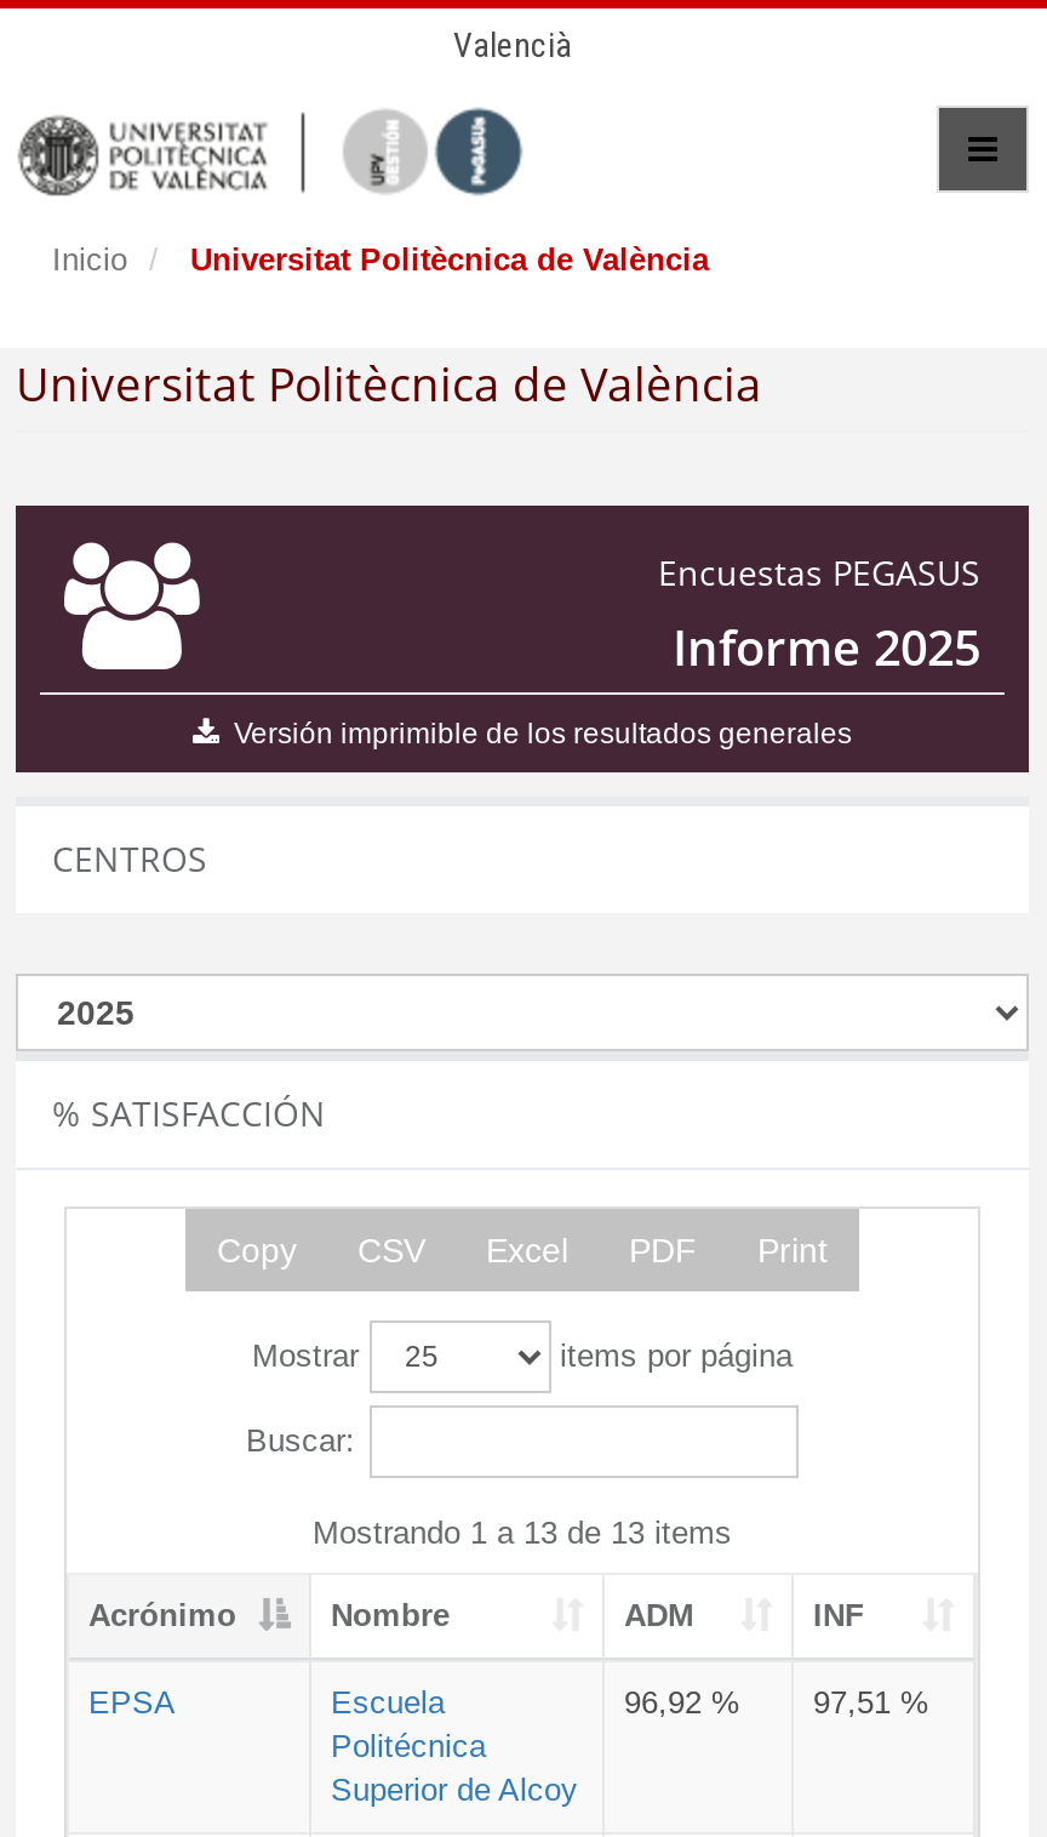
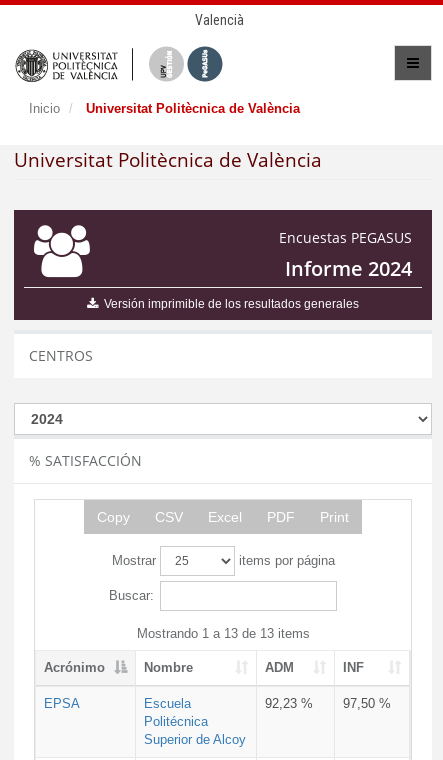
- Informe 2025
+ Informe 2024

- 96,92 %
+ 92,23 %

- 97,51 %
+ 97,50 %
